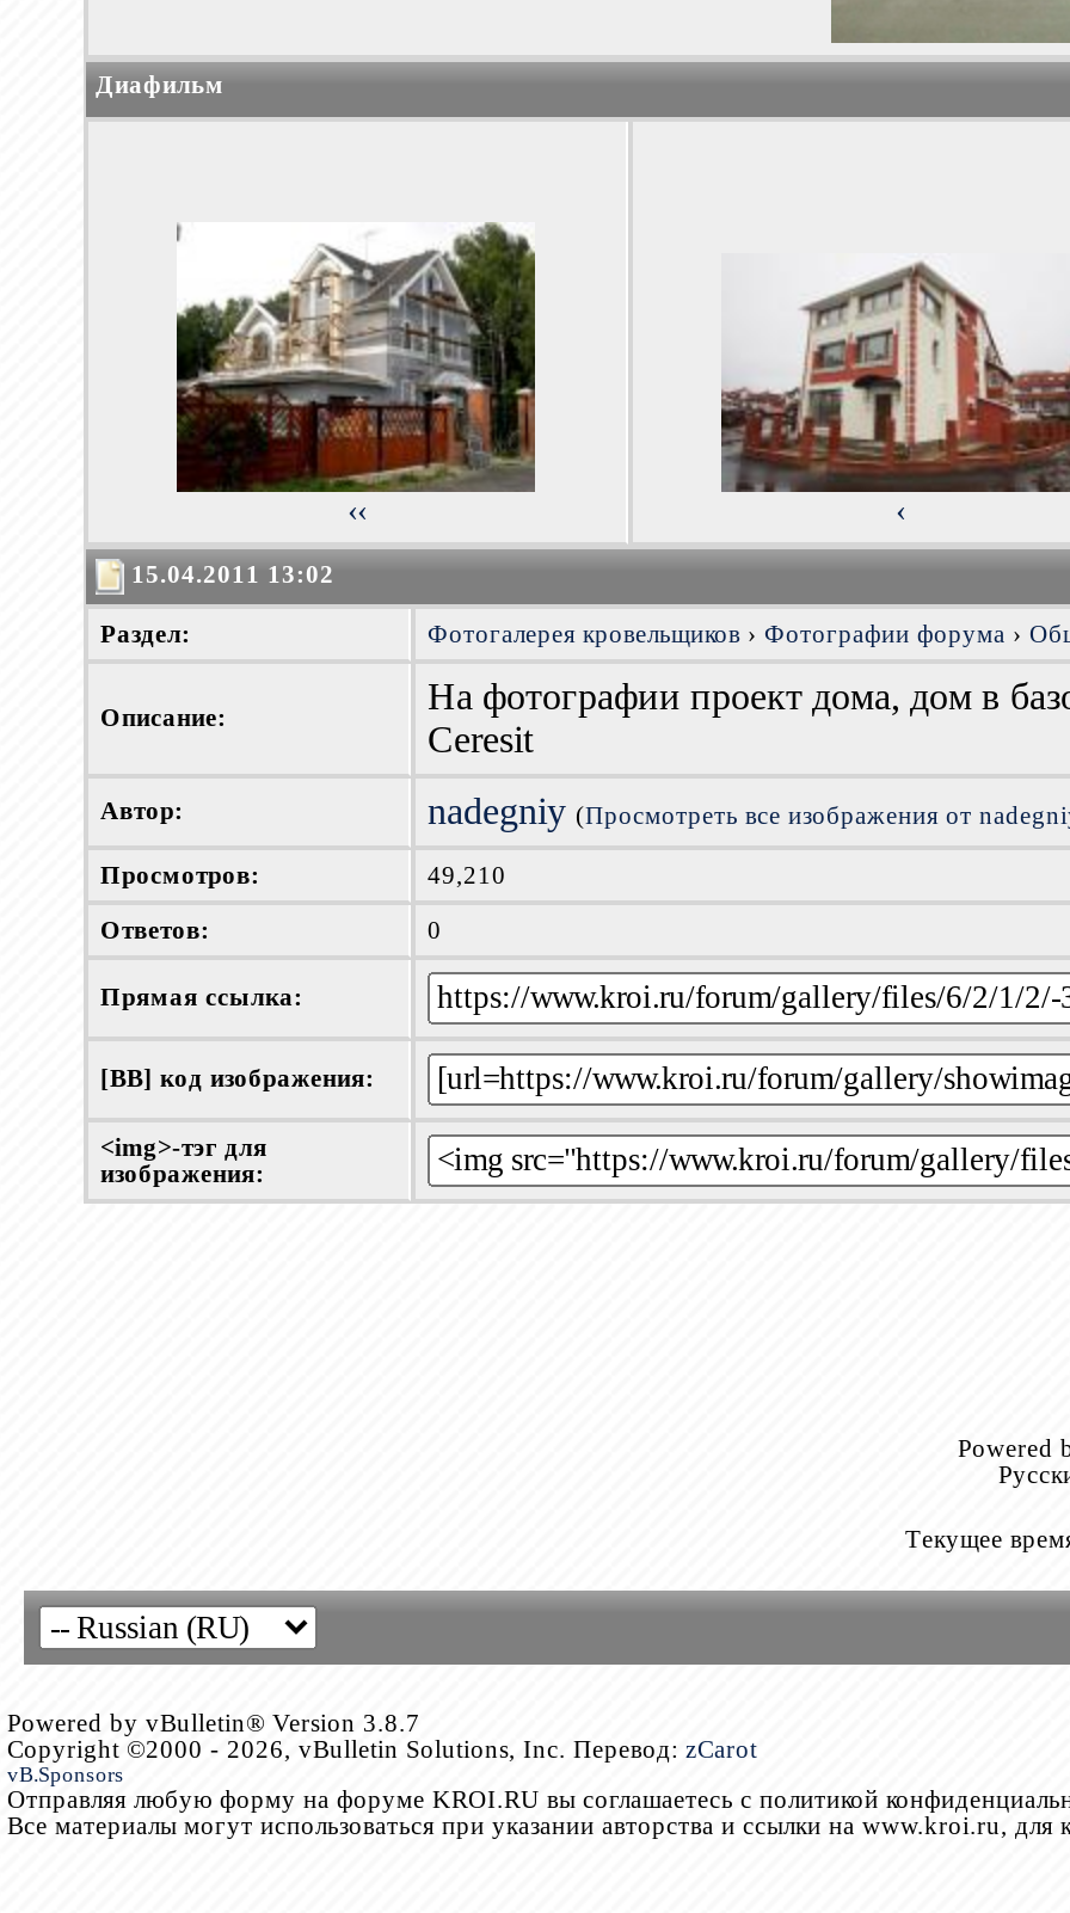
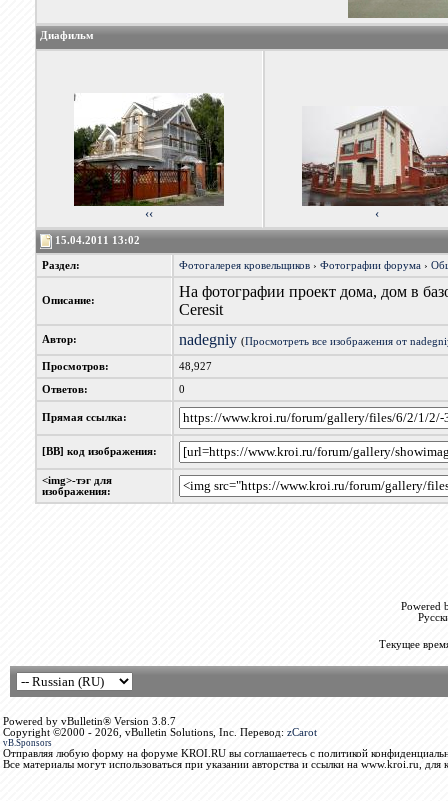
- 49,210
+ 48,927
